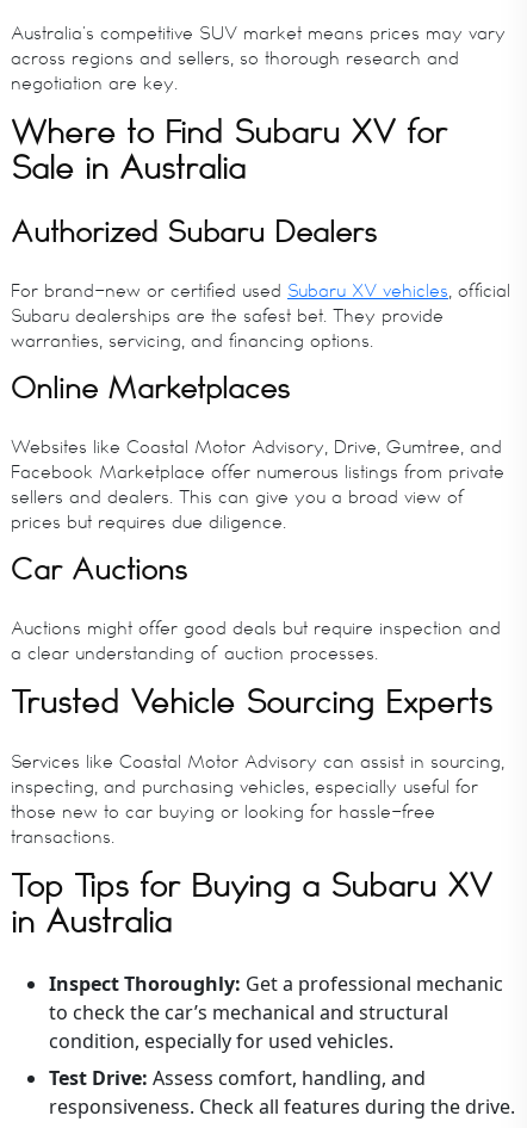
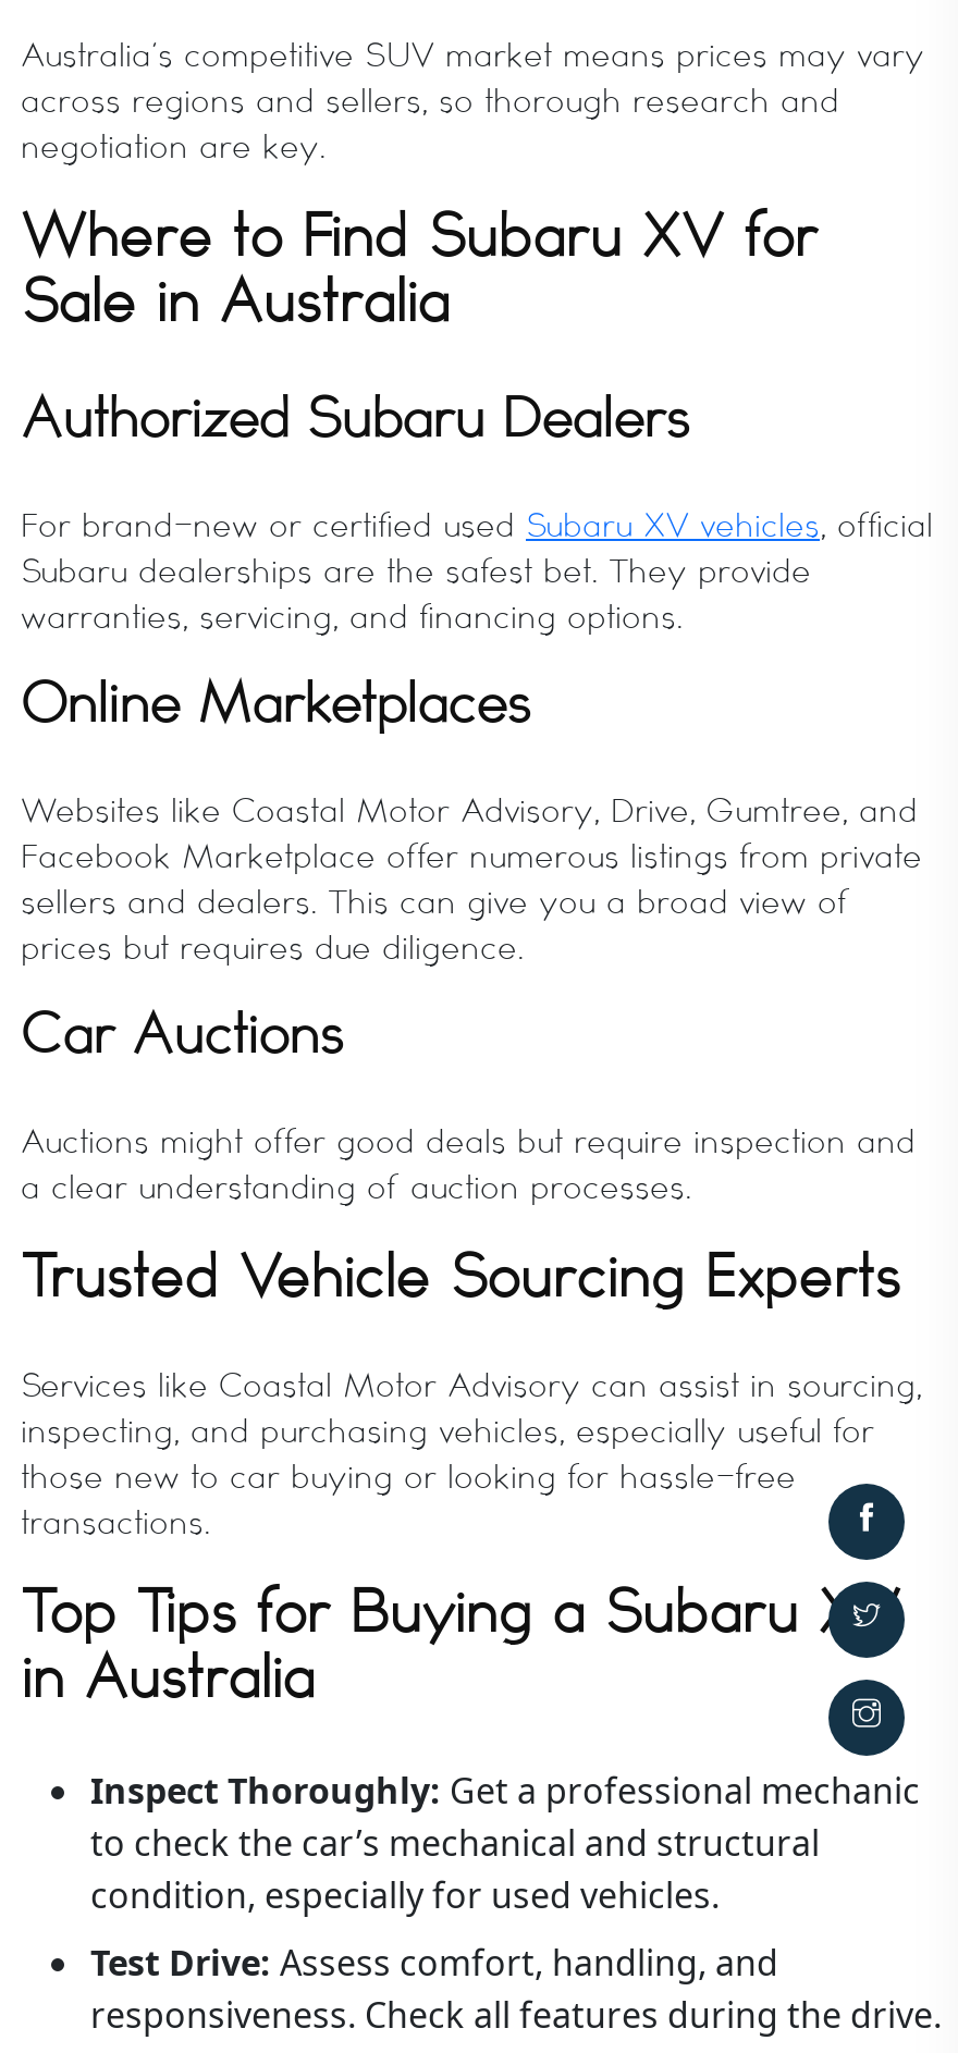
+ [image]

+ [image]
